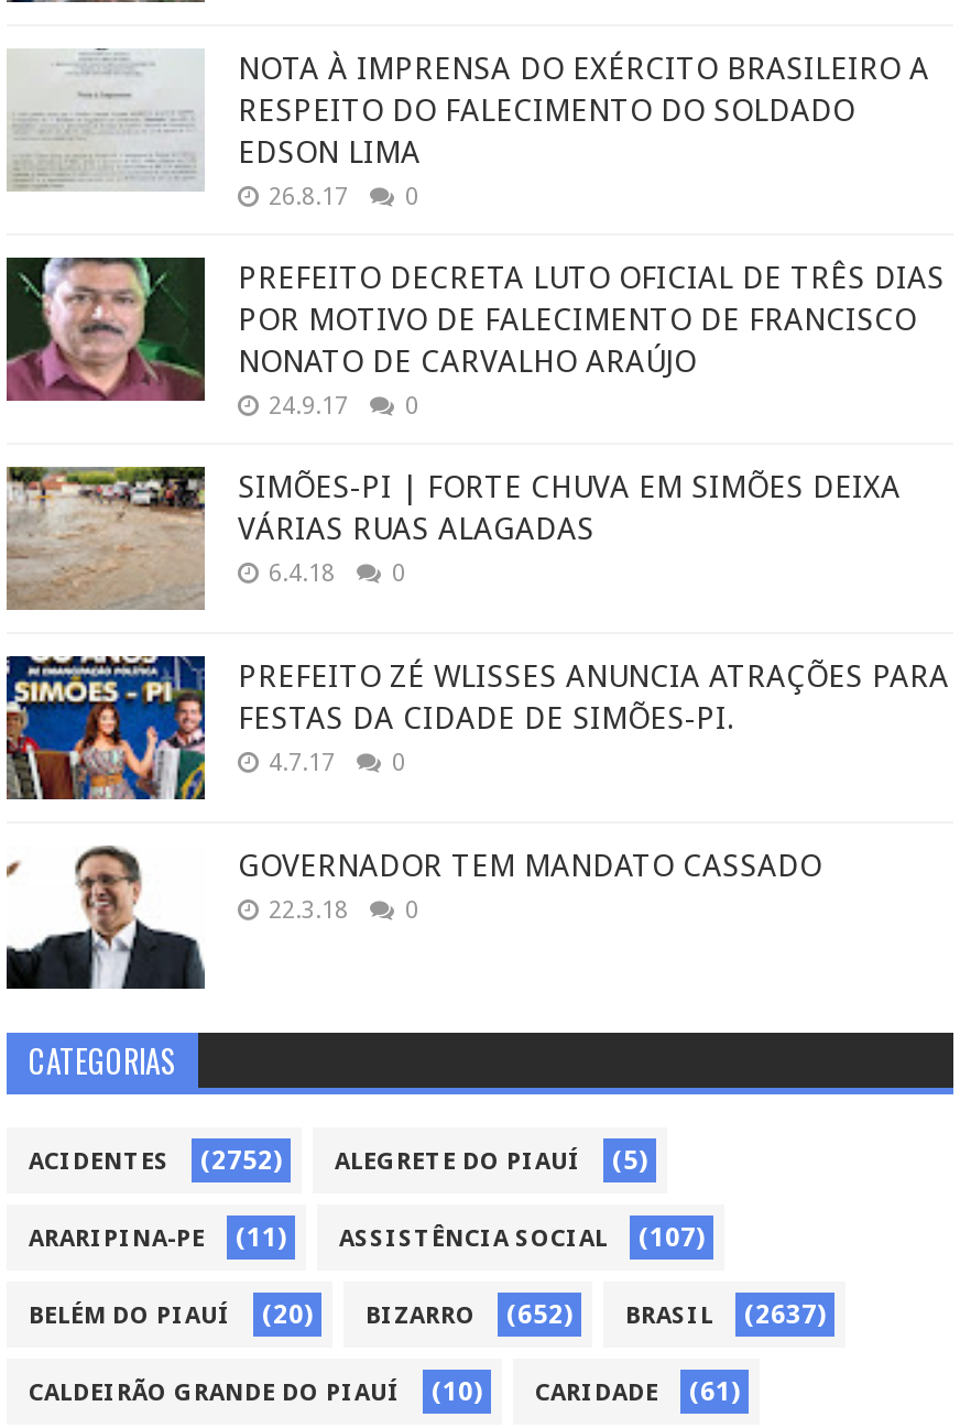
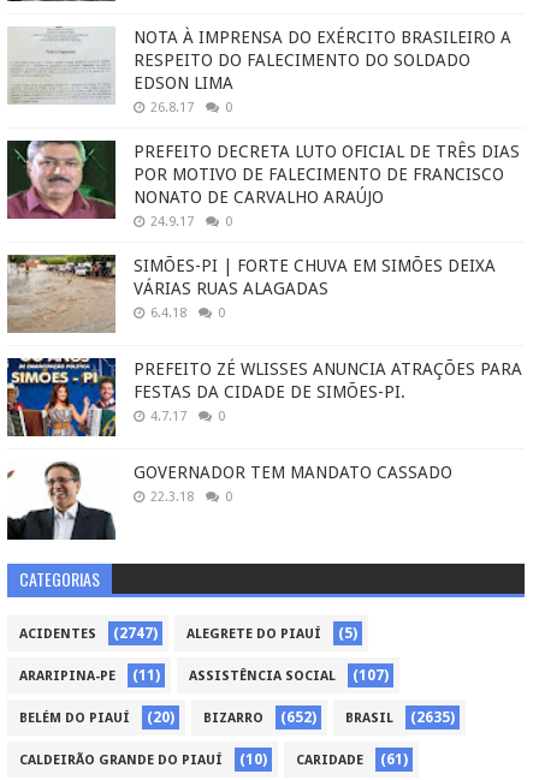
- ACIDENTES (2752) ALEGRETE DO PIAUÍ (5)
+ ACIDENTES (2747) ALEGRETE DO PIAUÍ (5)

- BELÉM DO PIAUÍ (20) BIZARRO (652) BRASIL (2637)
+ BELÉM DO PIAUÍ (20) BIZARRO (652) BRASIL (2635)
